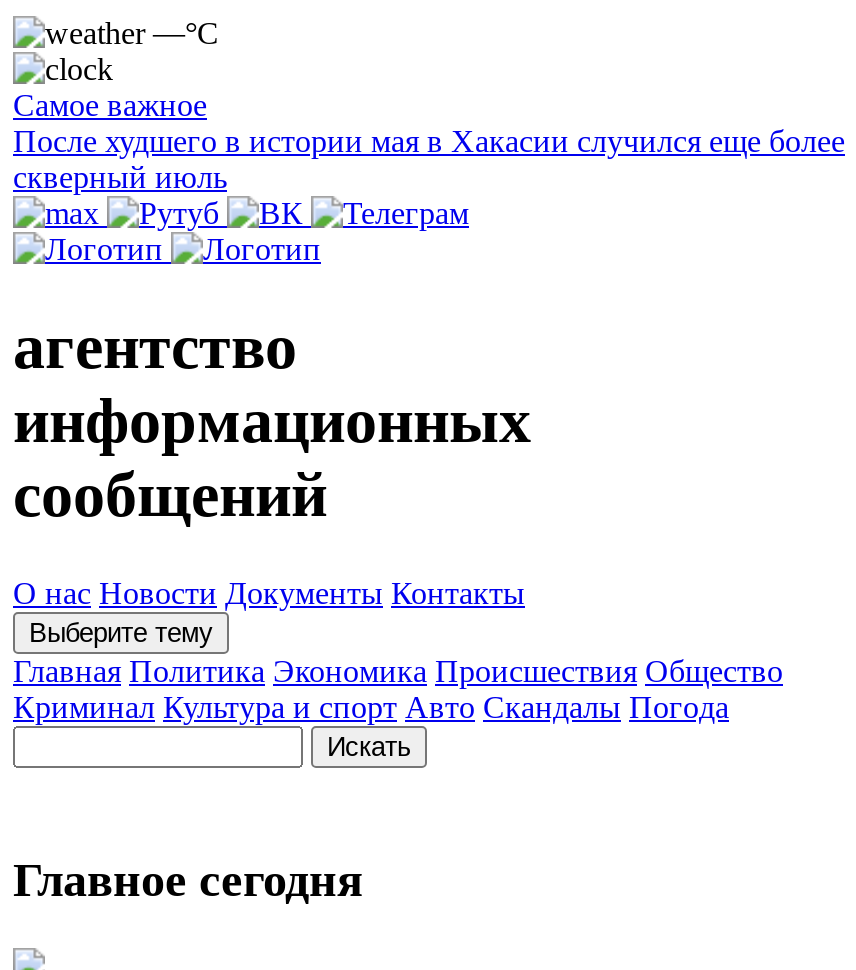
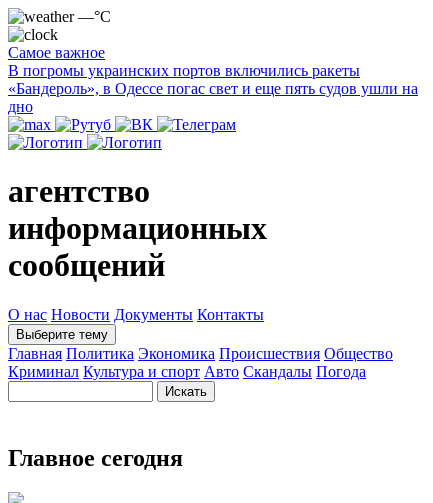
- После худшего в истории мая в Хакасии случился еще более
- скверный июль
+ В погромы украинских портов включились ракеты
+ «Бандероль», в Одессе погас свет и еще пять судов ушли на
+ дно
